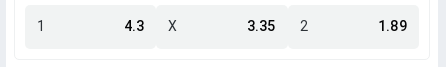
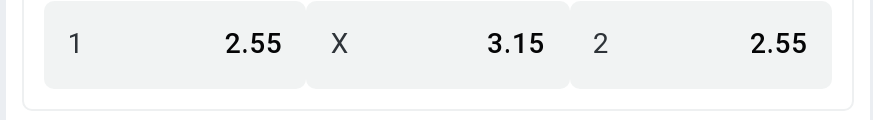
- 4.3 X
+ 2.55 X

- 3.35 2
+ 3.15 2

- 1.89
+ 2.55
